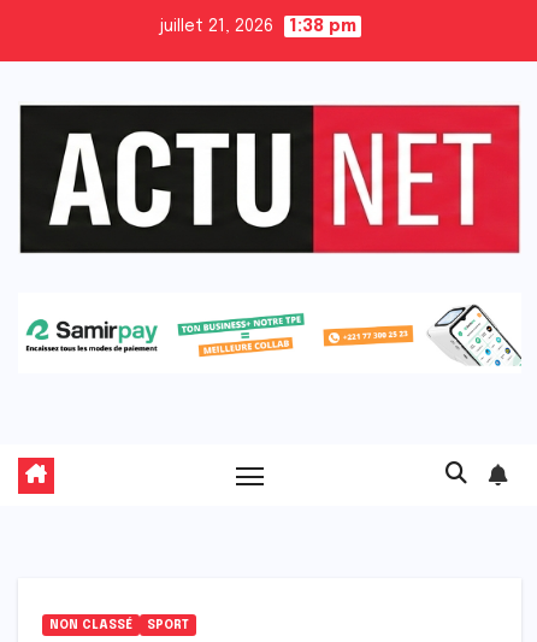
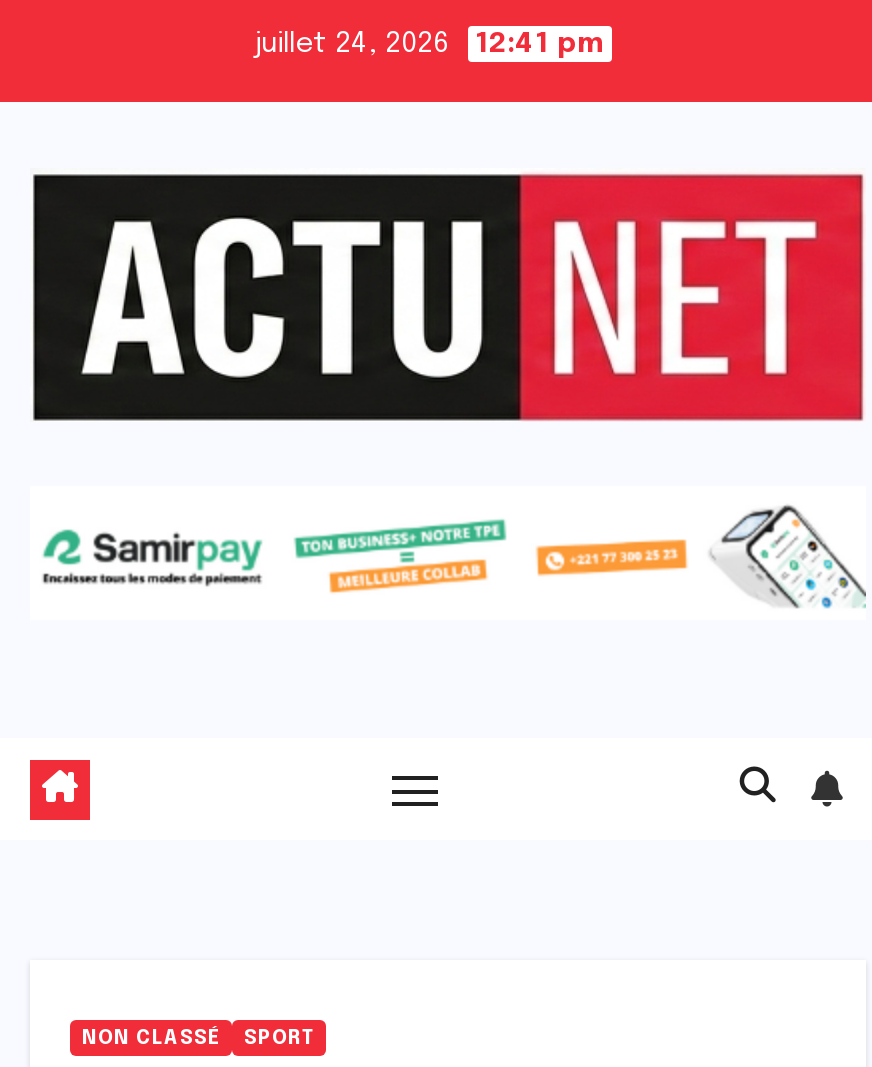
- juillet 21, 2026
+ juillet 24, 2026

- 1:38 pm
+ 12:41 pm
